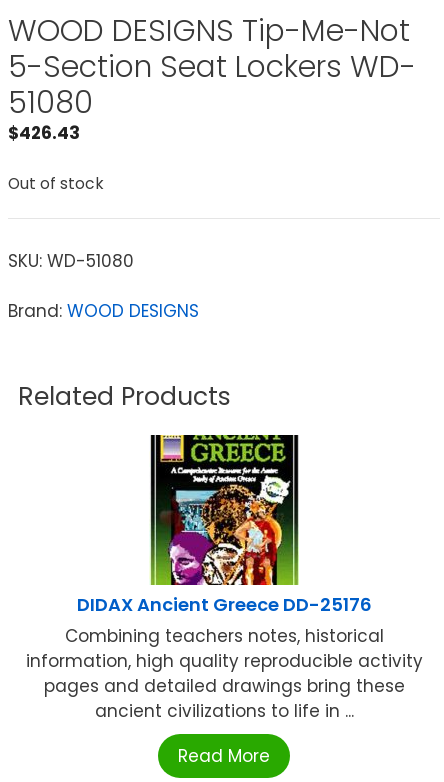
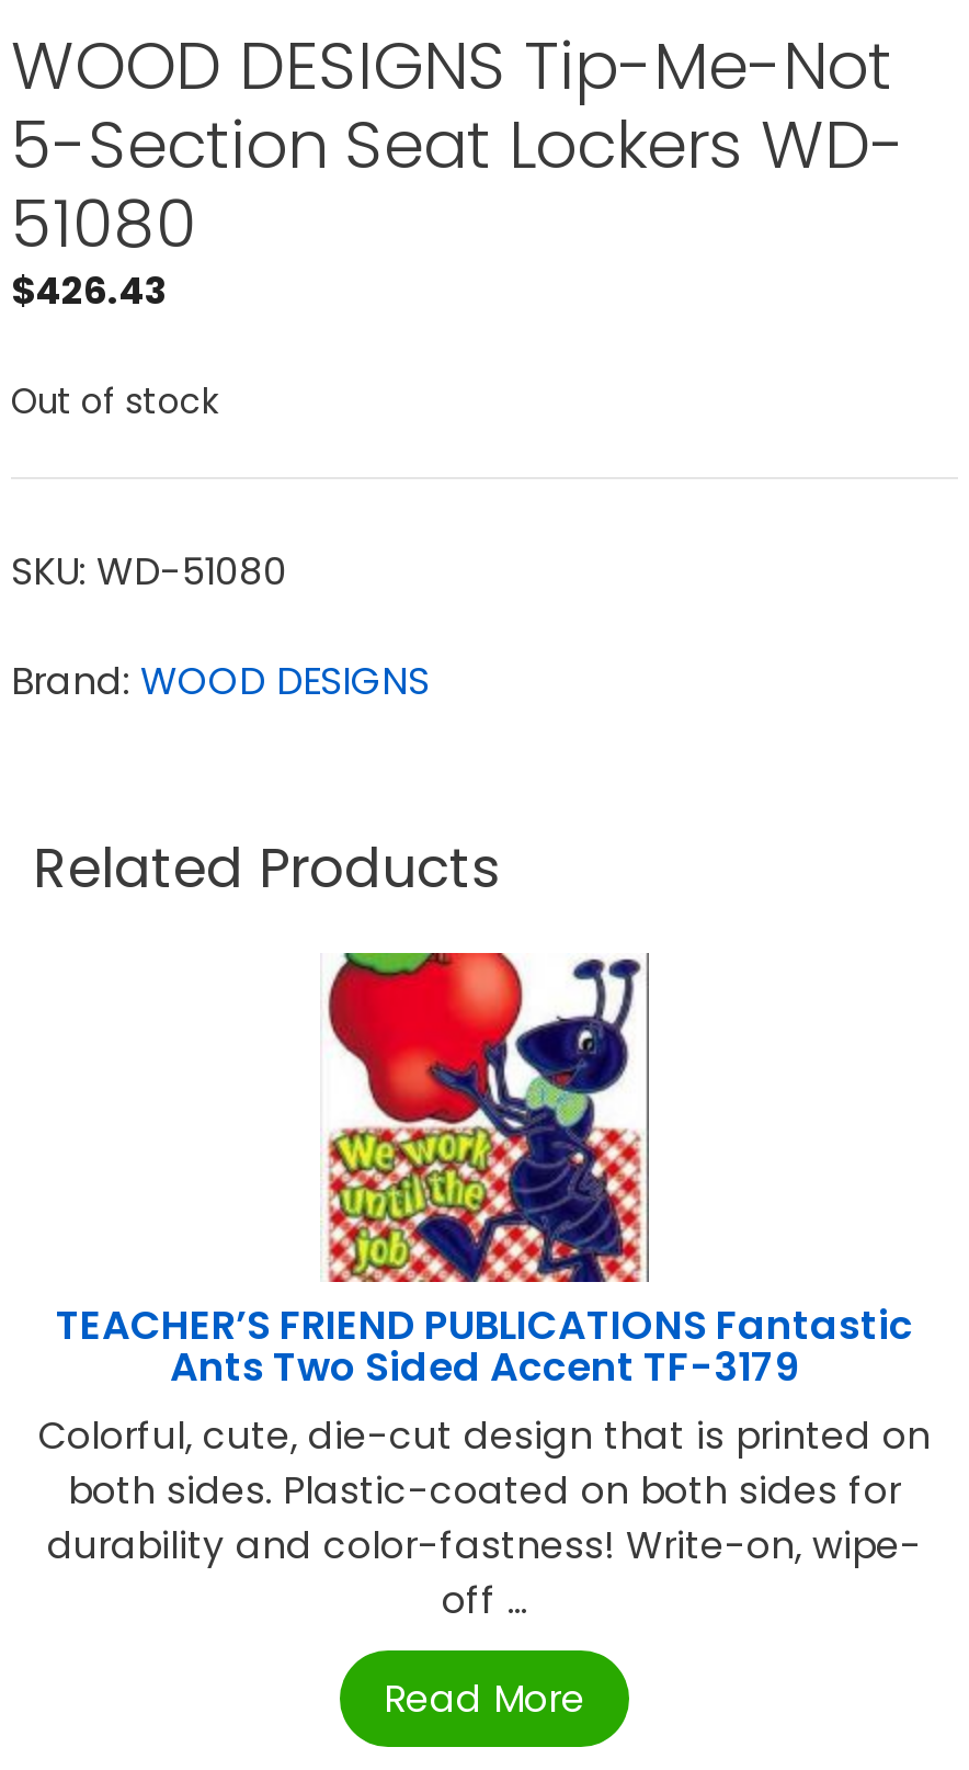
- [image]
- DIDAX Ancient Greece DD-25176
- Combining teachers notes, historical
- information, high quality reproducible activity
- pages and detailed drawings bring these
- ancient civilizations to life in ...
+ [image]
+ TEACHER’S FRIEND PUBLICATIONS Fantastic
+ Ants Two Sided Accent TF-3179
+ Colorful, cute, die-cut design that is printed on
+ both sides. Plastic-coated on both sides for
+ durability and color-fastness! Write-on, wipe-
+ off ...
